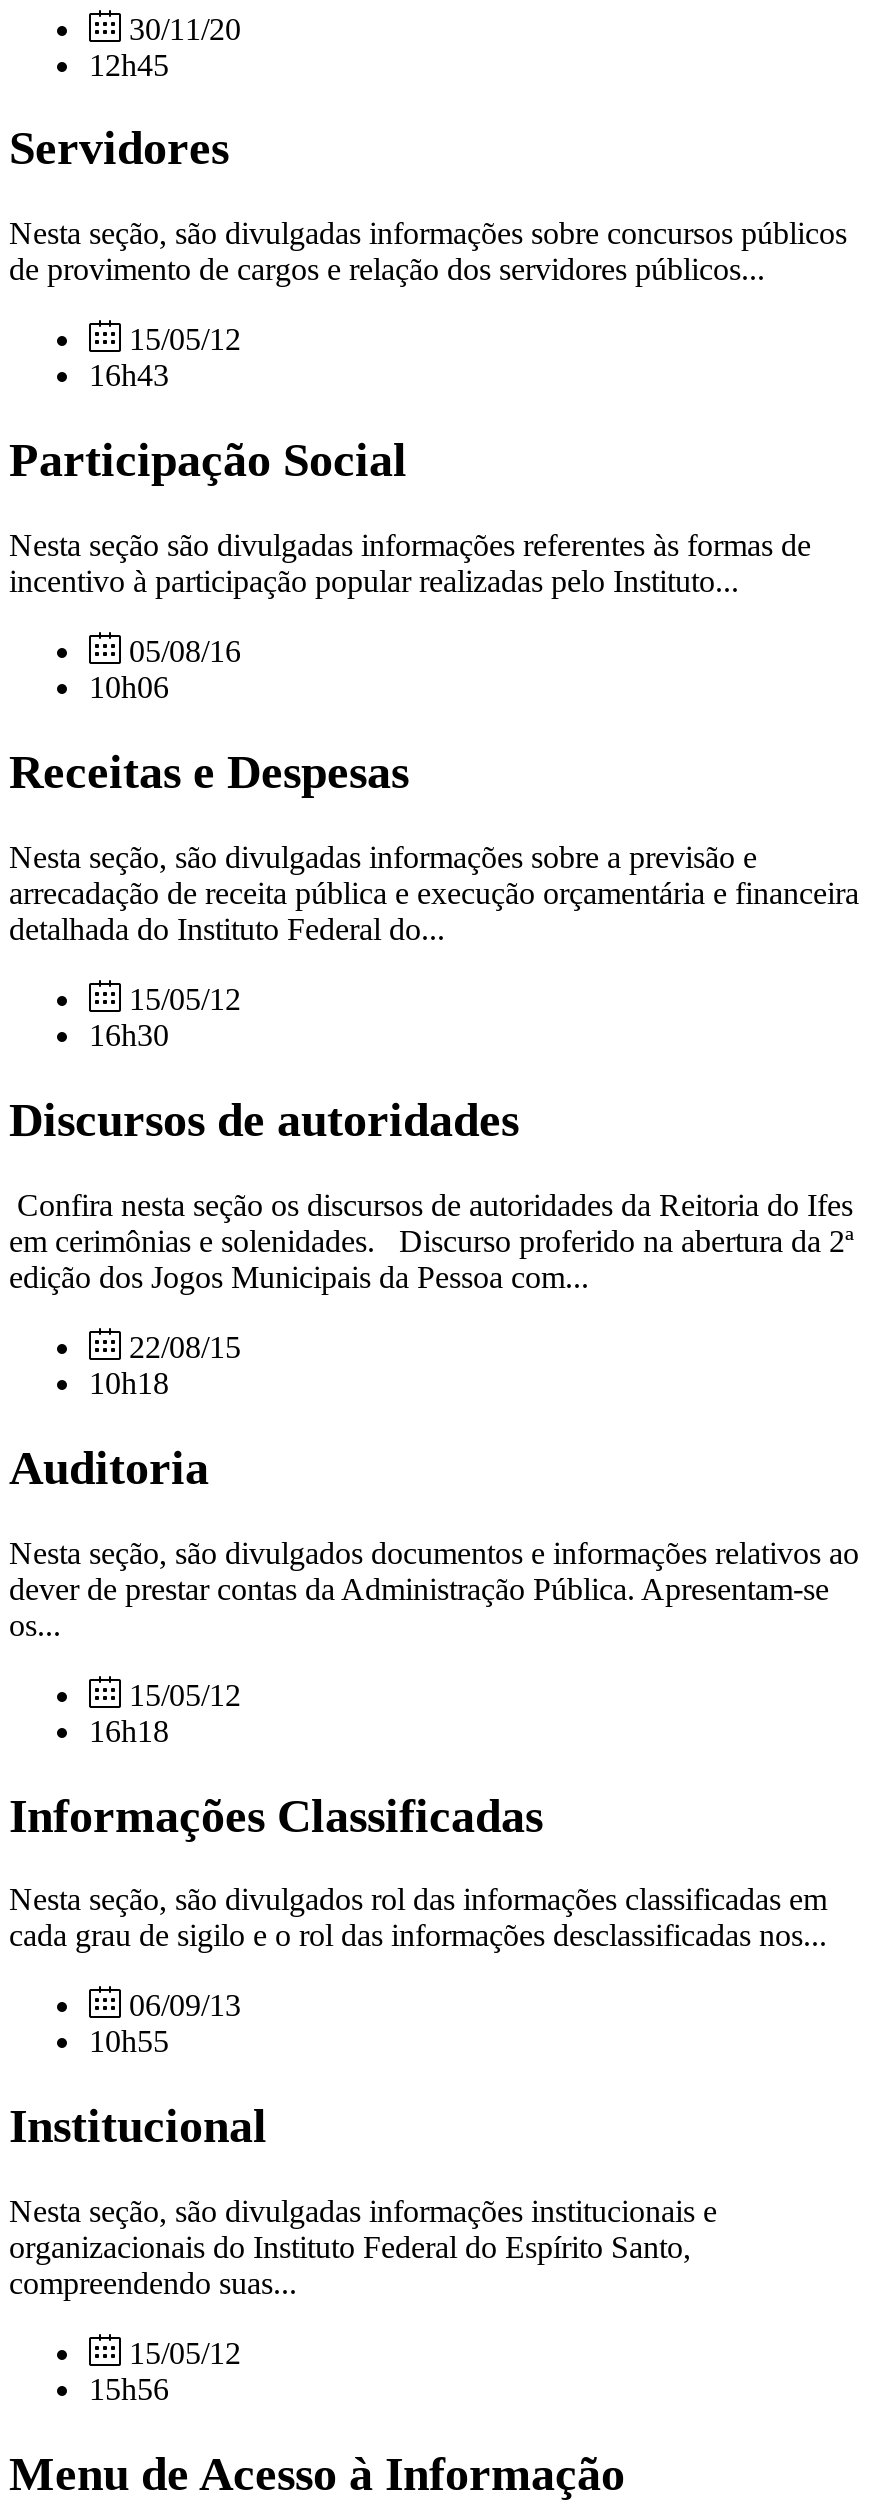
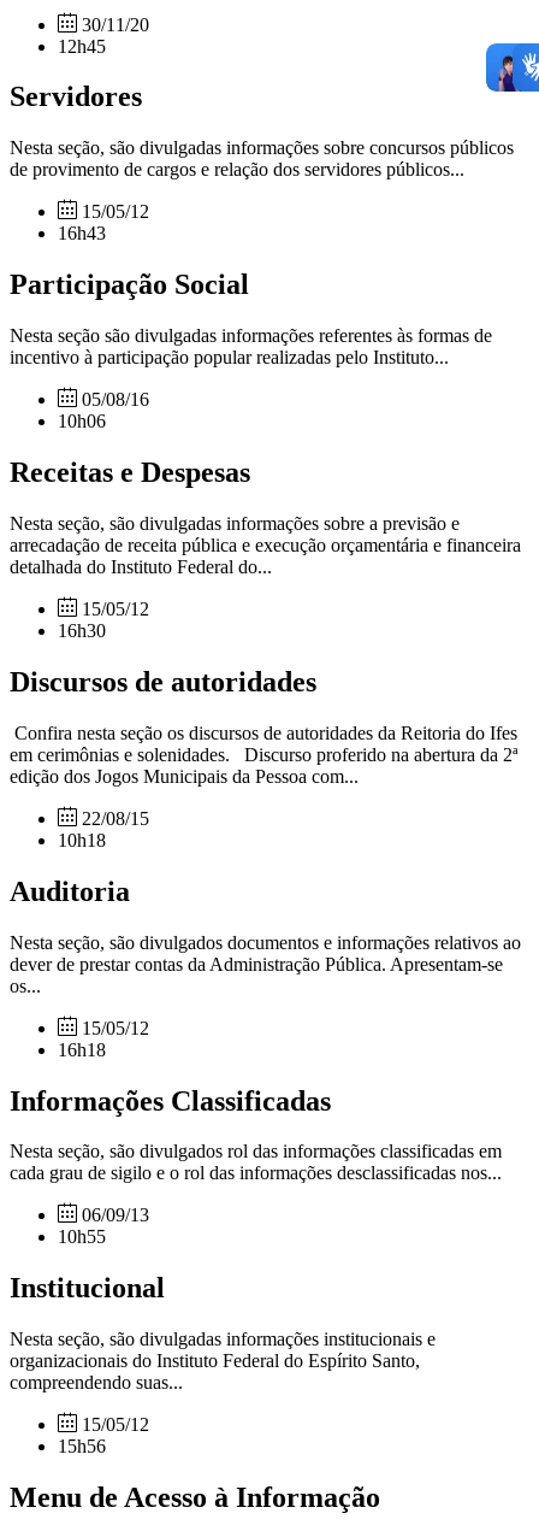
+ [image]
